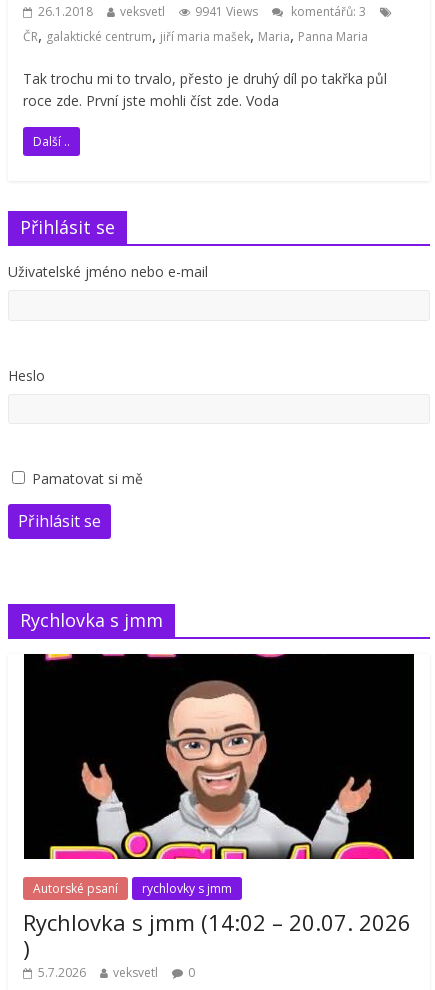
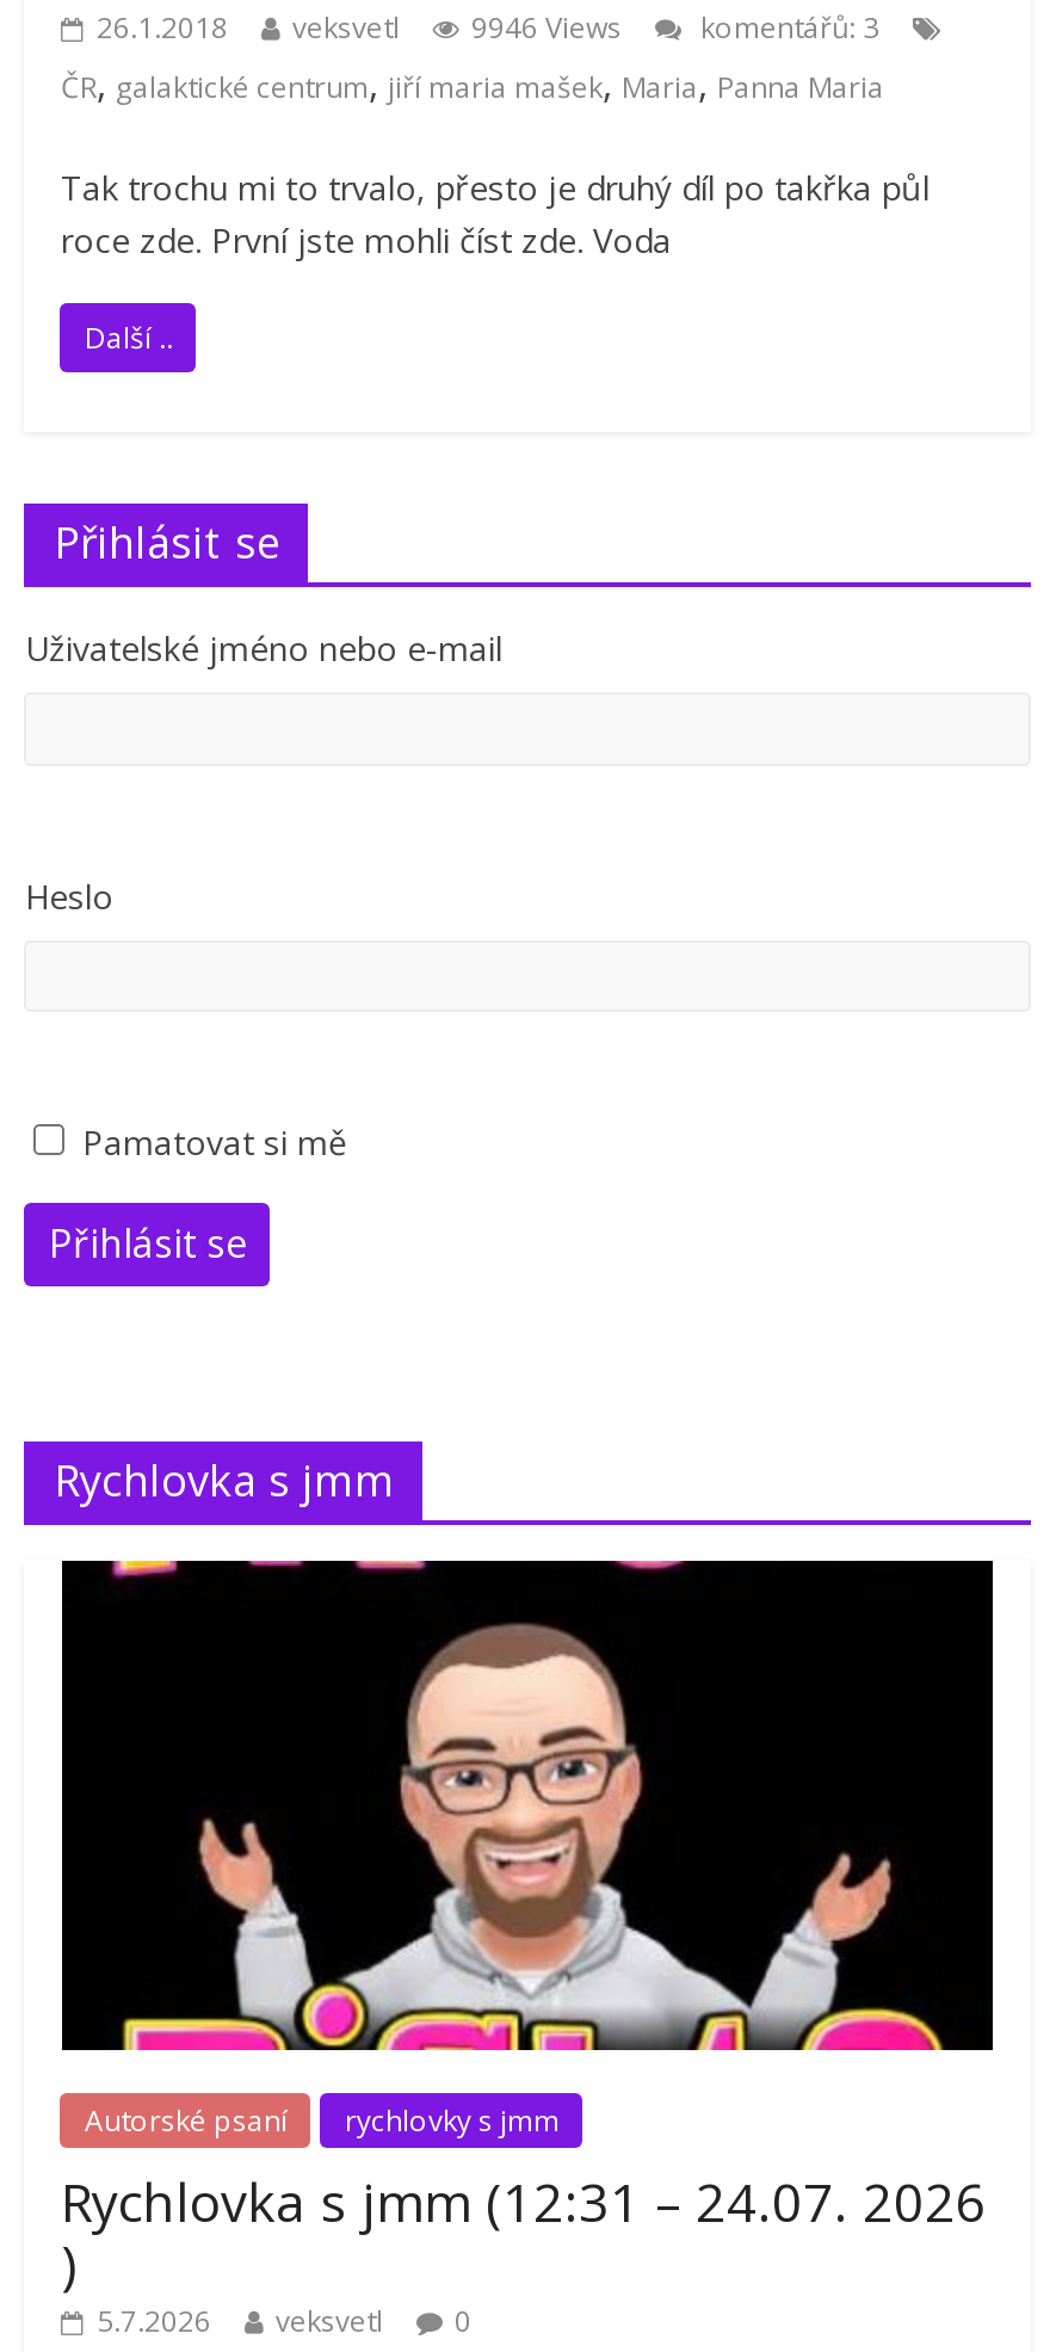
- 26.1.2018 veksvetl 9941 Views komentářů: 3
+ 26.1.2018 veksvetl 9946 Views komentářů: 3

- Rychlovka s jmm (14:02 – 20.07. 2026
+ Rychlovka s jmm (12:31 – 24.07. 2026
